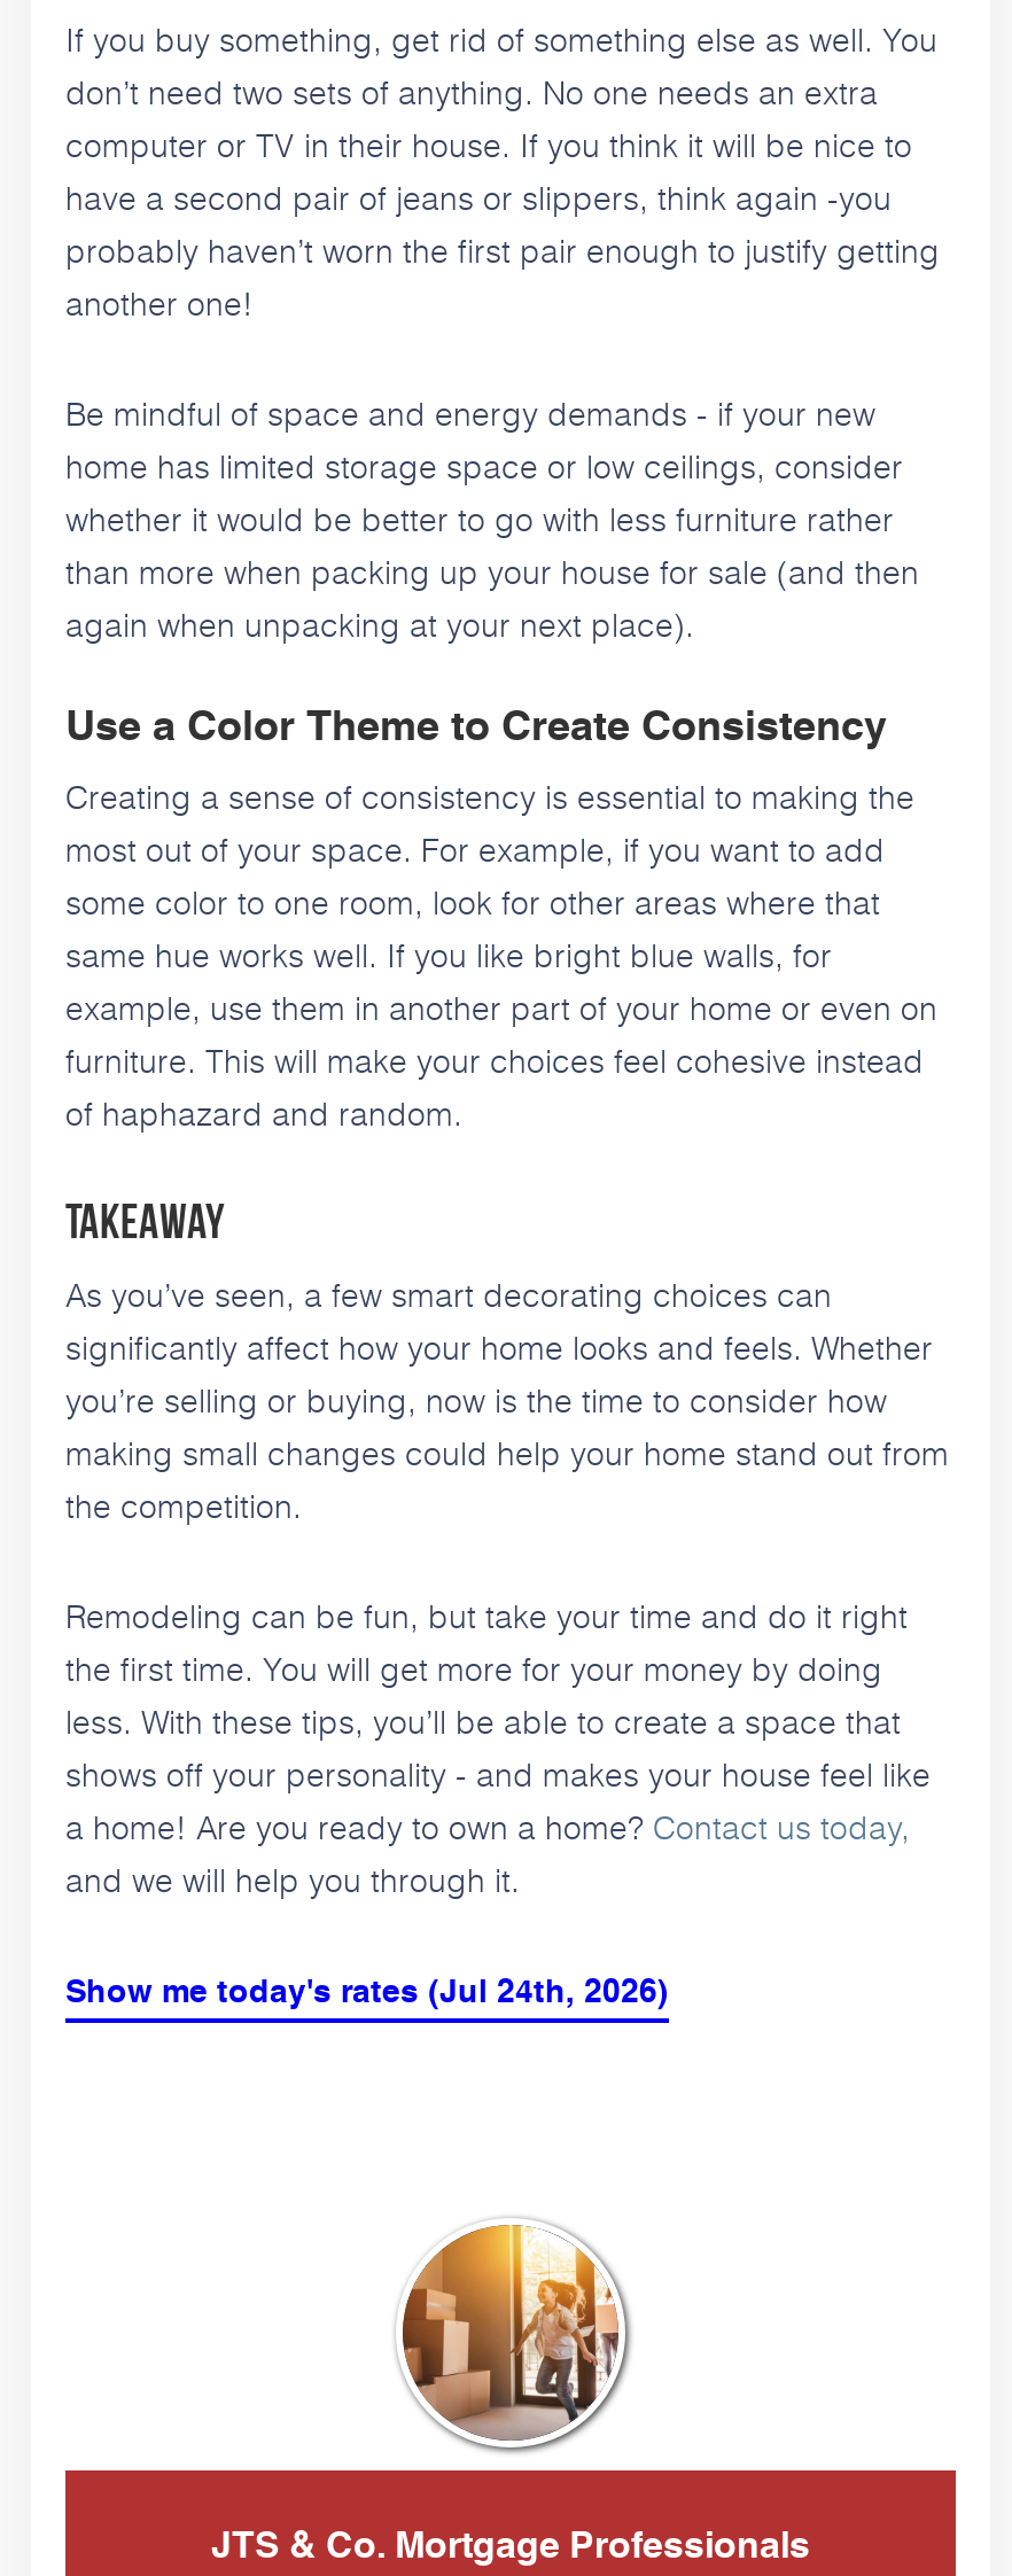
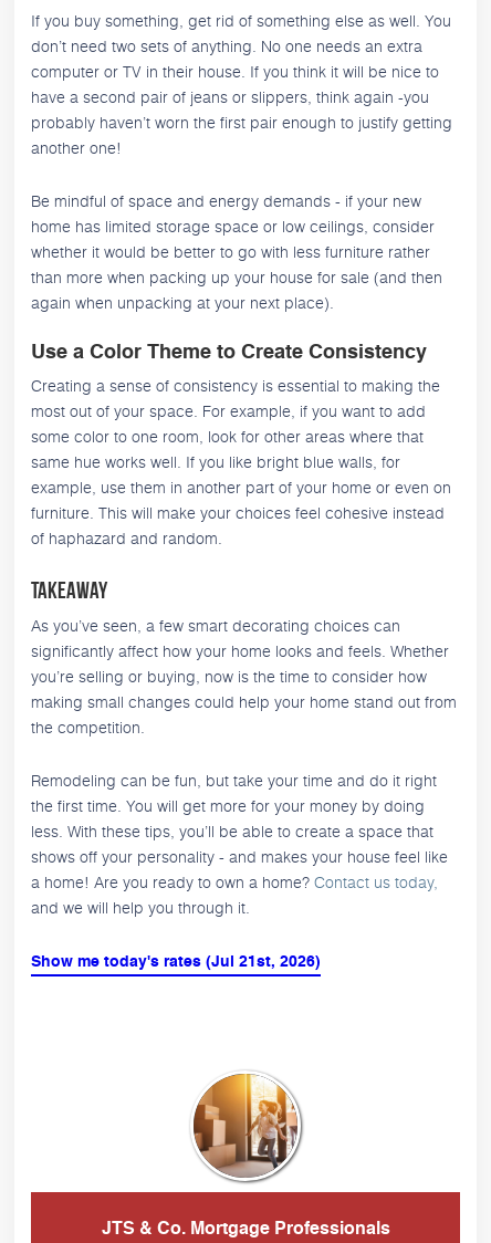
- Show me today's rates (Jul 24th, 2026)
+ Show me today's rates (Jul 21st, 2026)
